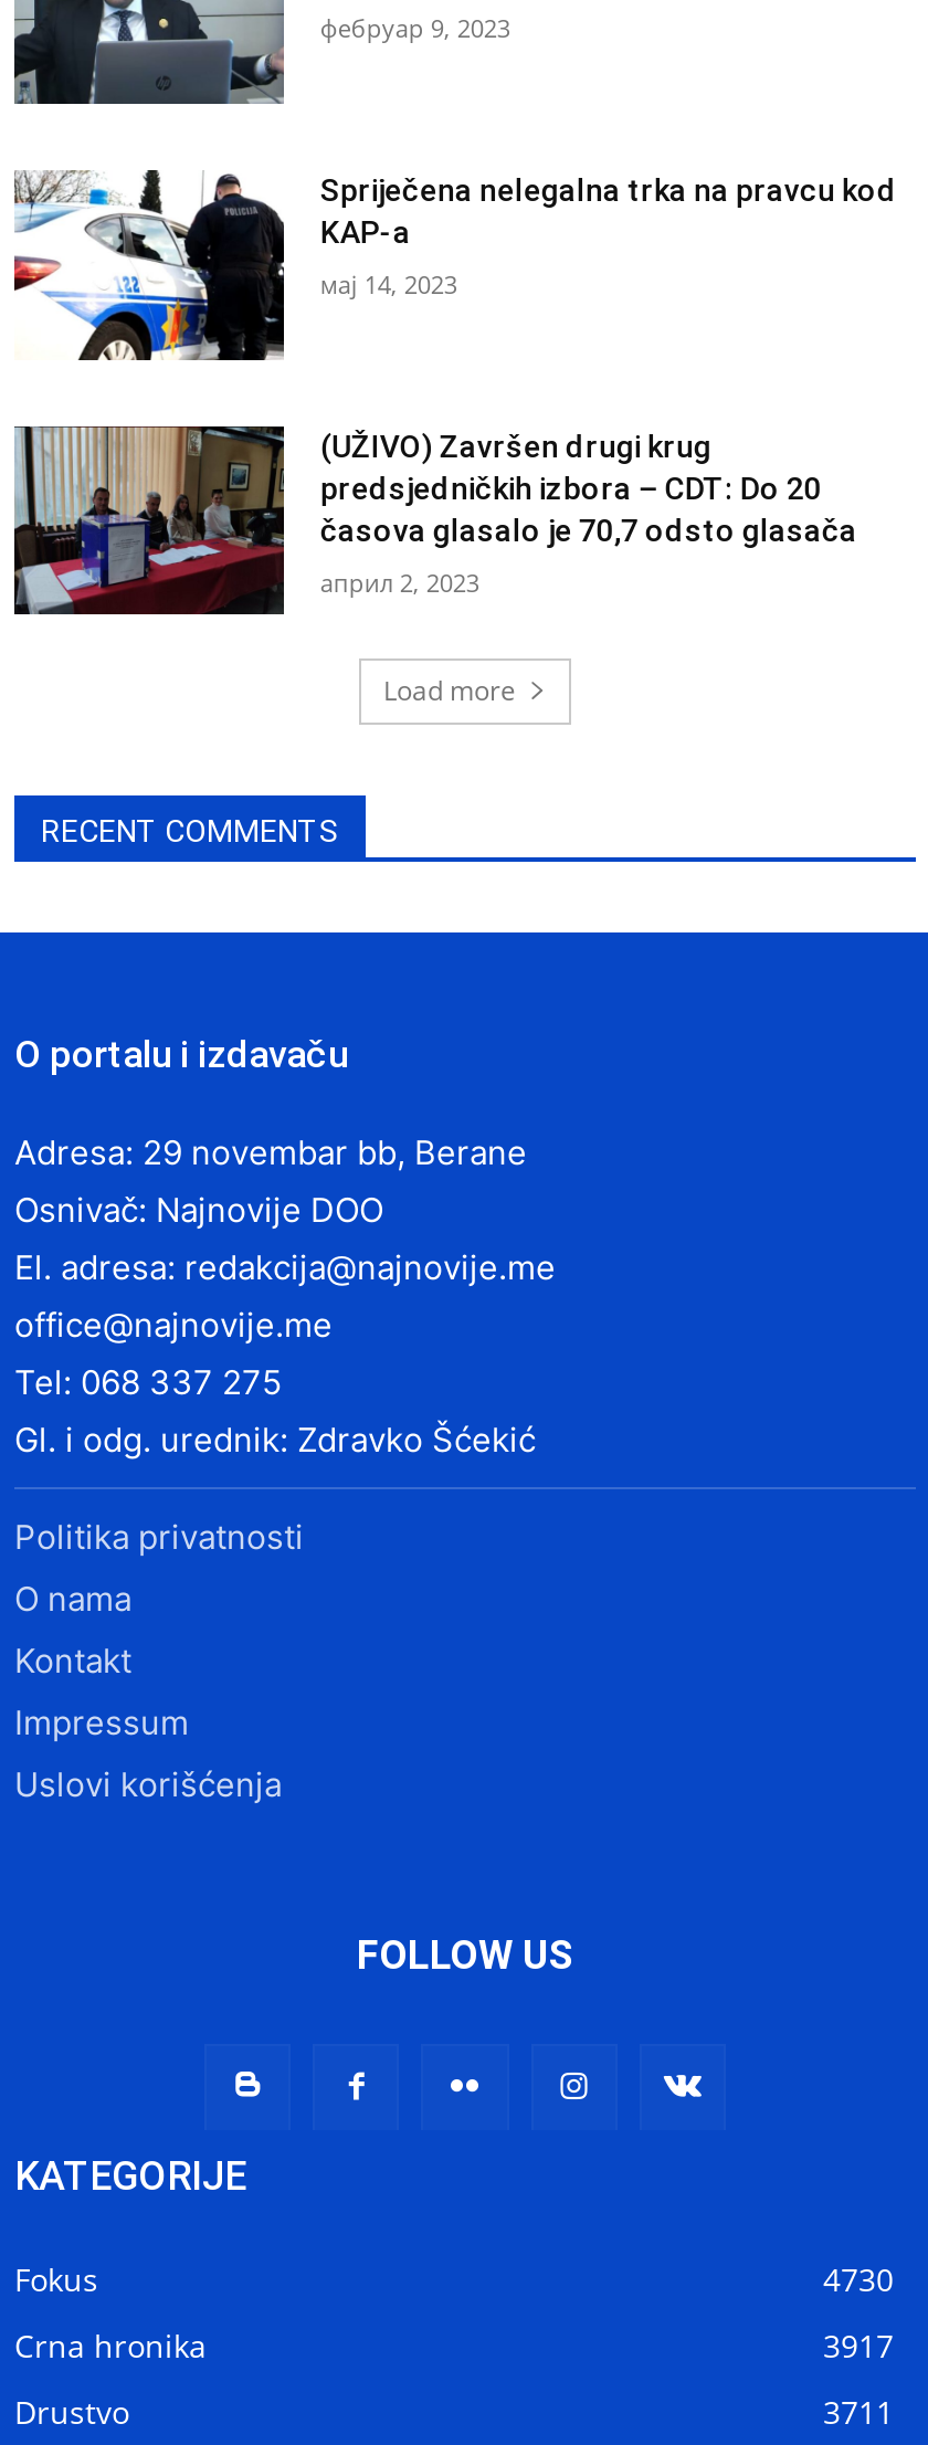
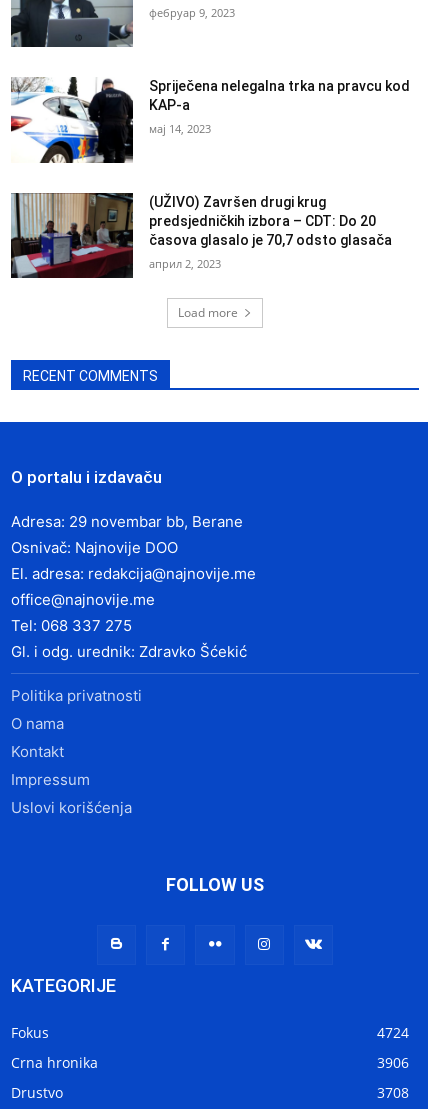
- 4730
+ 4724

- 3917
+ 3906

- 3711
+ 3708
